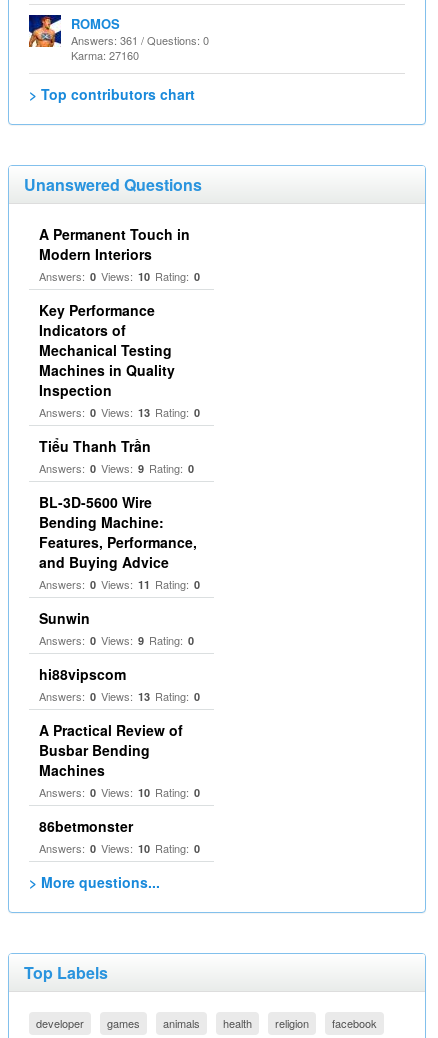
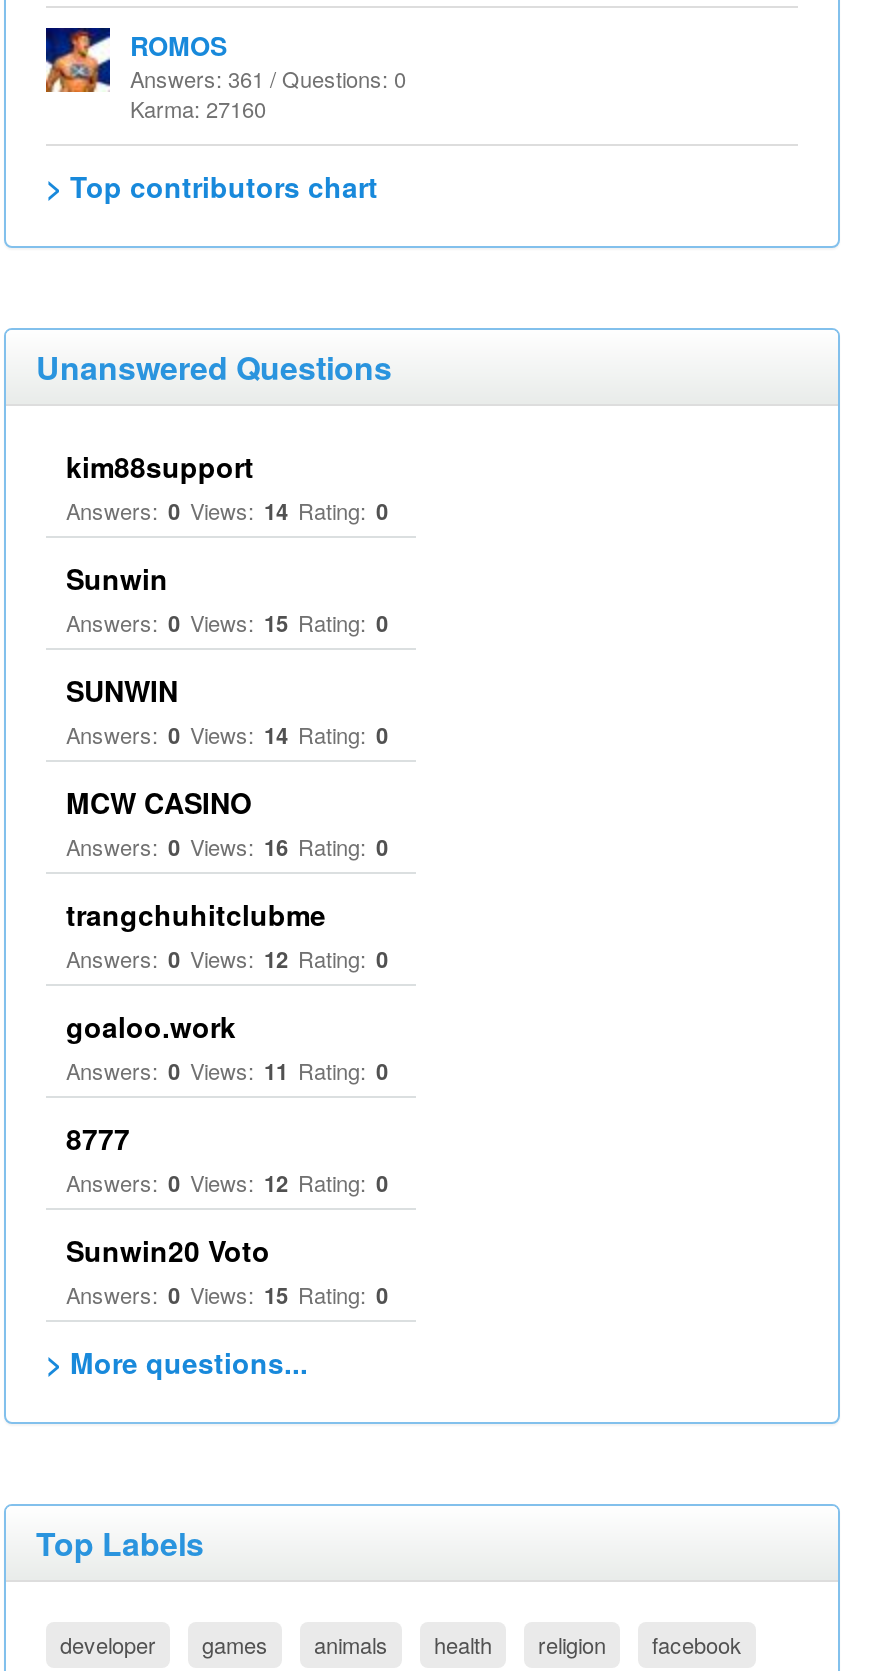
- A Permanent Touch in
- Modern Interiors
- Answers: 0 Views: 10 Rating: 0
- Key Performance
- Indicators of
- Mechanical Testing
- Machines in Quality
- Inspection
- Answers: 0 Views: 13 Rating: 0
- Tiểu Thanh Trần
- Answers: 0 Views: 9 Rating: 0
- BL-3D-5600 Wire
- Bending Machine:
- Features, Performance,
- and Buying Advice
+ kim88support
+ Answers: 0 Views: 14 Rating: 0
+ Sunwin
+ Answers: 0 Views: 15 Rating: 0
+ SUNWIN
+ Answers: 0 Views: 14 Rating: 0
+ MCW CASINO
+ Answers: 0 Views: 16 Rating: 0
+ trangchuhitclubme
+ Answers: 0 Views: 12 Rating: 0
+ goaloo.work

- Sunwin
- Answers: 0 Views: 9 Rating: 0
- hi88vipscom
- Answers: 0 Views: 13 Rating: 0
- A Practical Review of
- Busbar Bending
- Machines
- Answers: 0 Views: 10 Rating: 0
- 86betmonster
- Answers: 0 Views: 10 Rating: 0
+ 8777
+ Answers: 0 Views: 12 Rating: 0
+ Sunwin20 Voto
+ Answers: 0 Views: 15 Rating: 0
